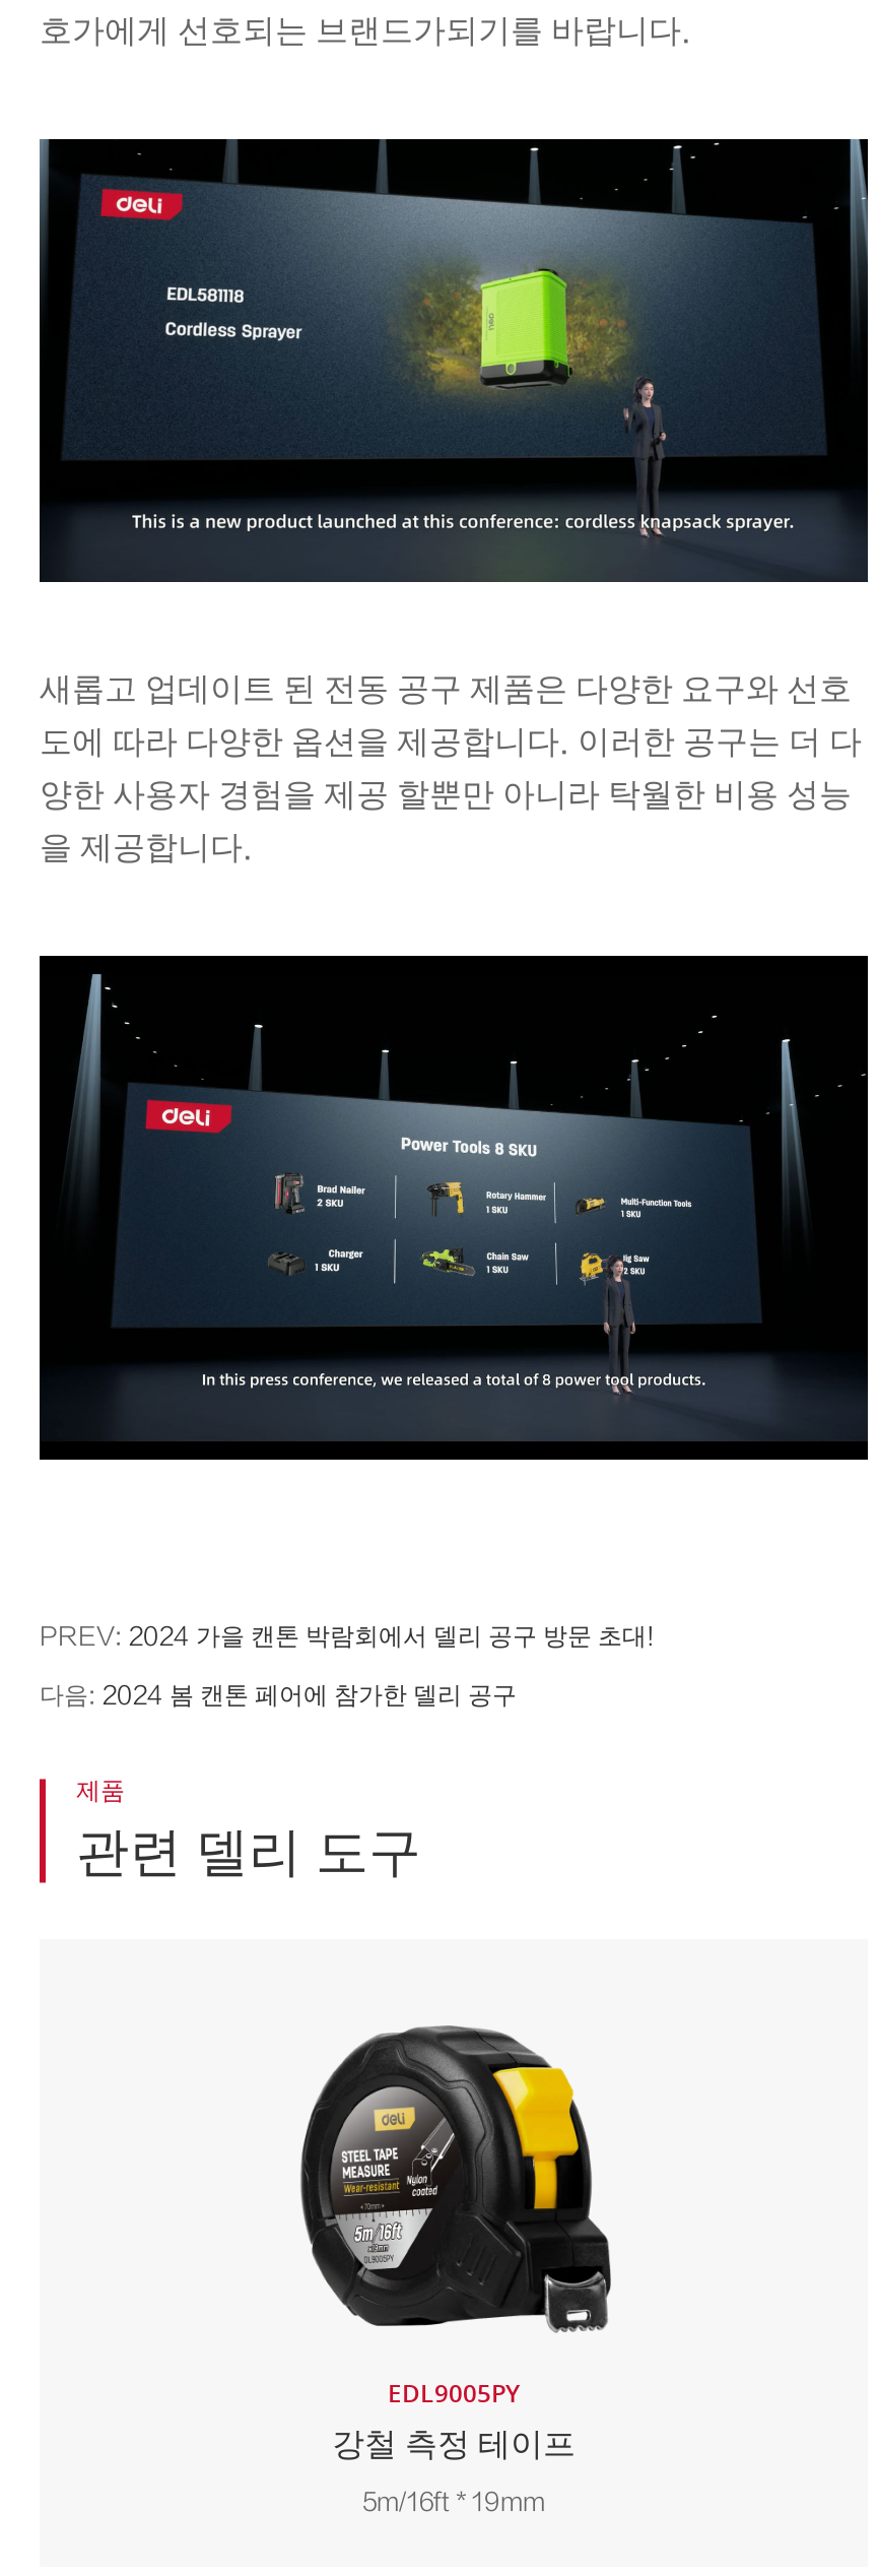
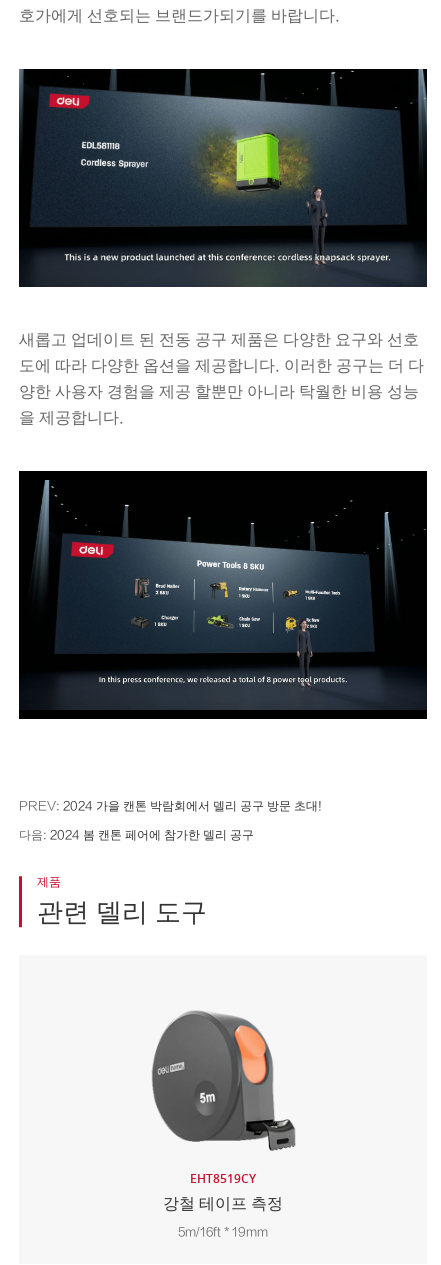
- [image]
- EDL9005PY
- 강철 측정 테이프
+ [image]
+ EHT8519CY
+ 강철 테이프 측정
